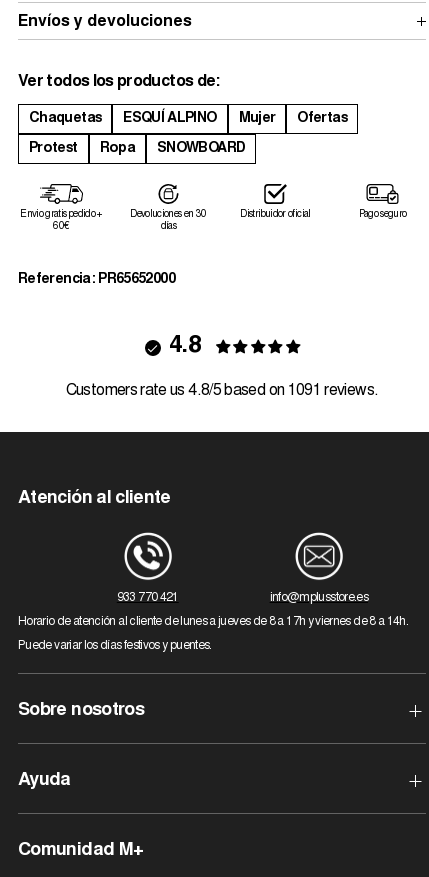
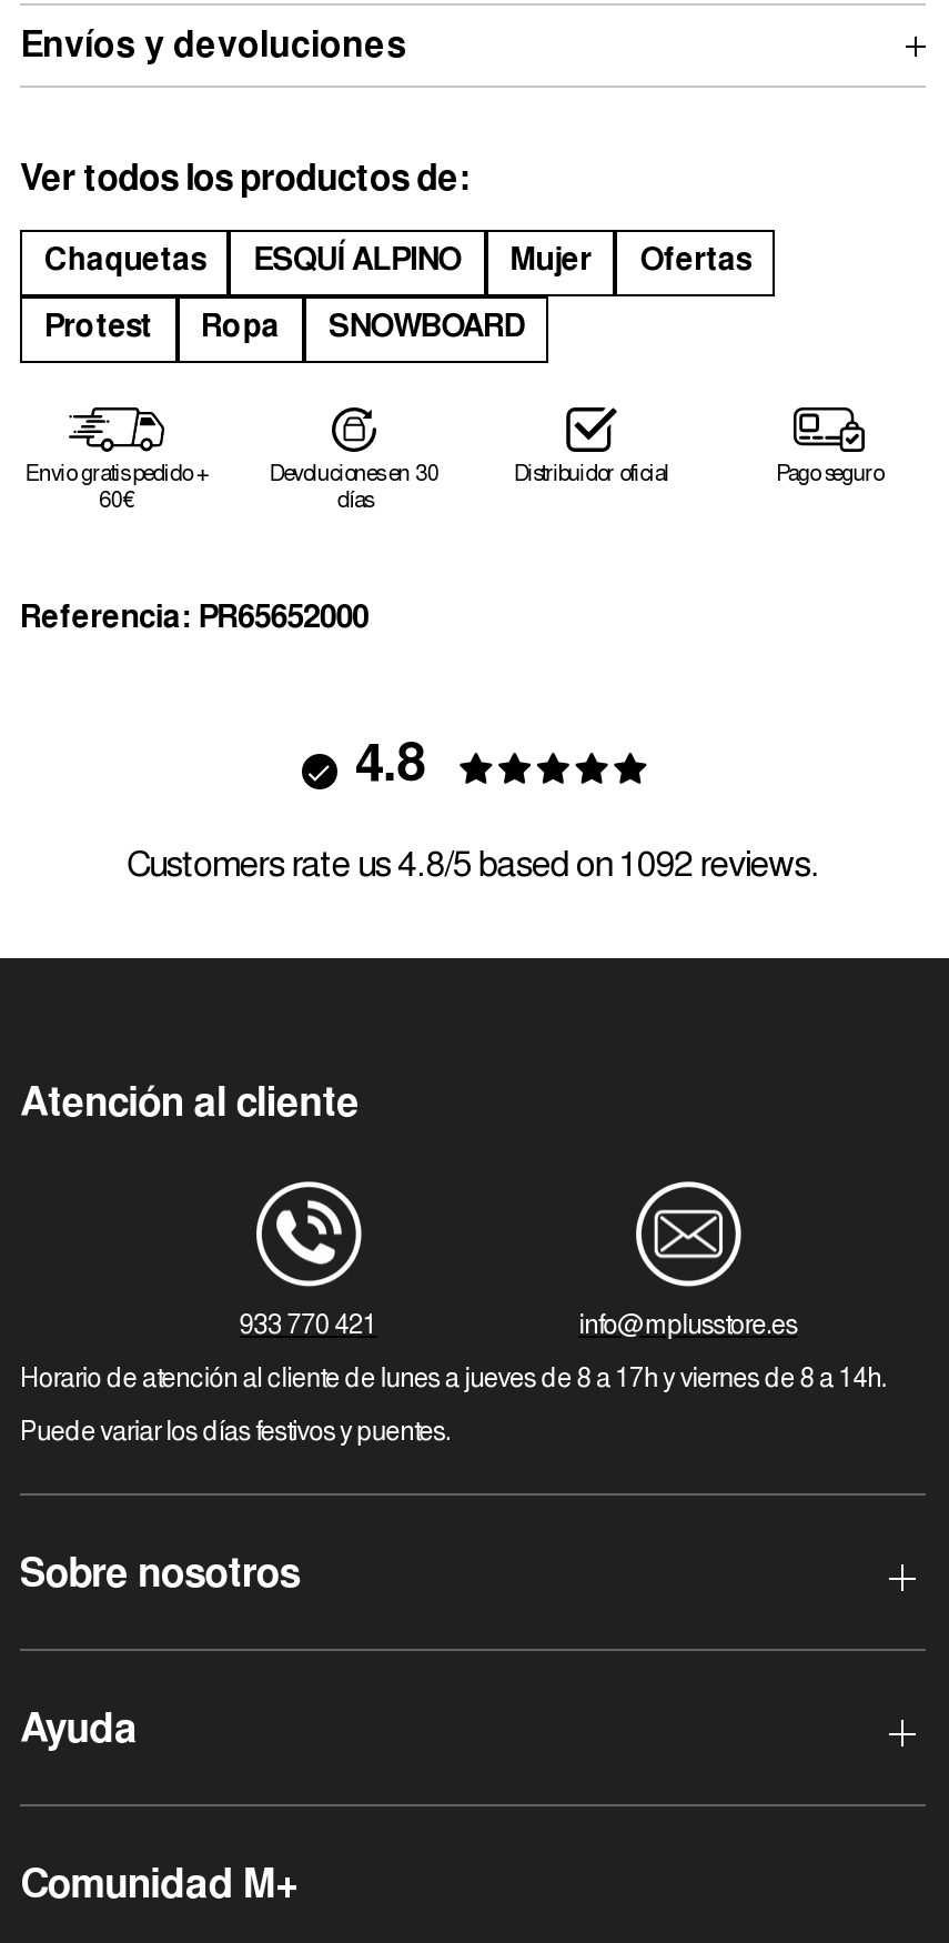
- Customers rate us 4.8/5 based on 1091 reviews.
+ Customers rate us 4.8/5 based on 1092 reviews.
